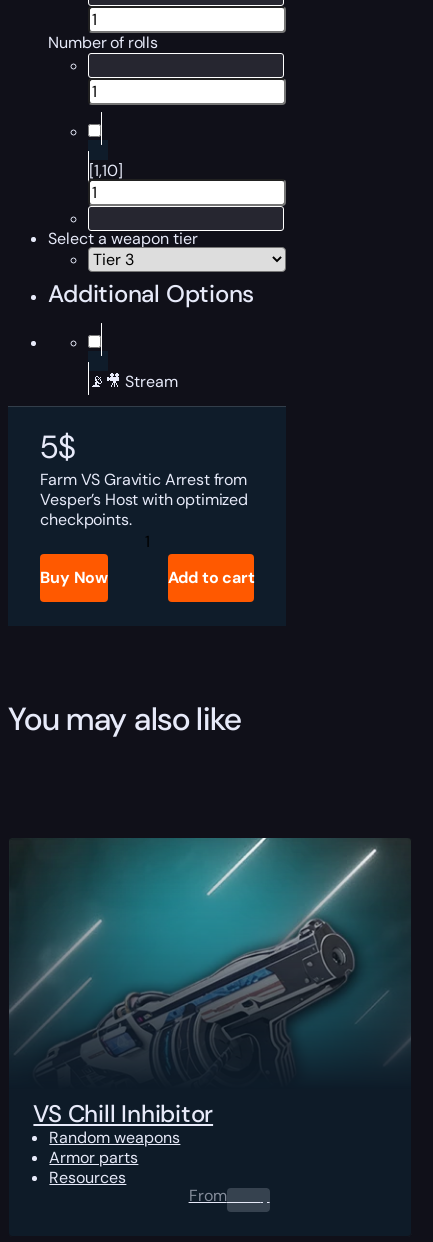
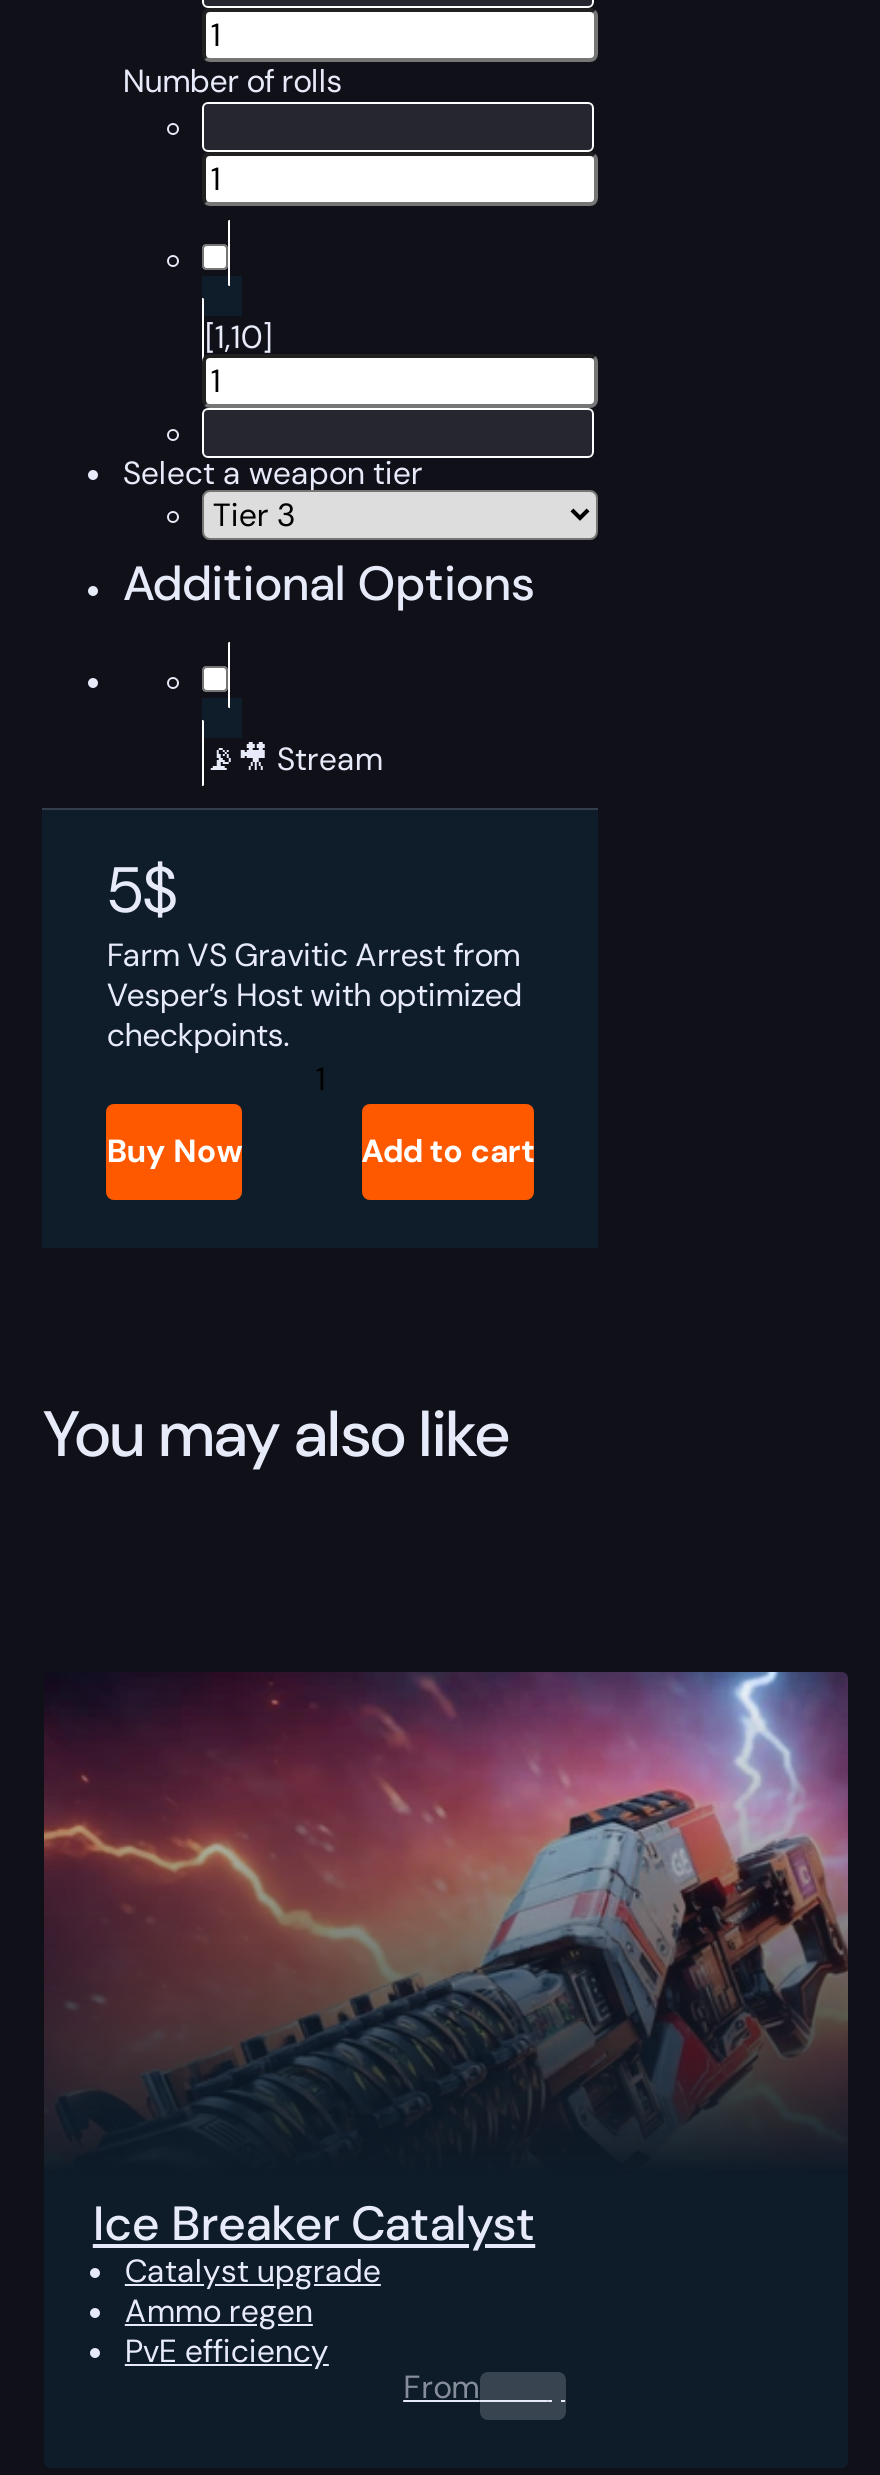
- [image]
+ [image]

- VS Chill Inhibitor
- Random weapons
- Armor parts
- Resources
+ Ice Breaker Catalyst
+ Catalyst upgrade
+ Ammo regen
+ PvE efficiency
